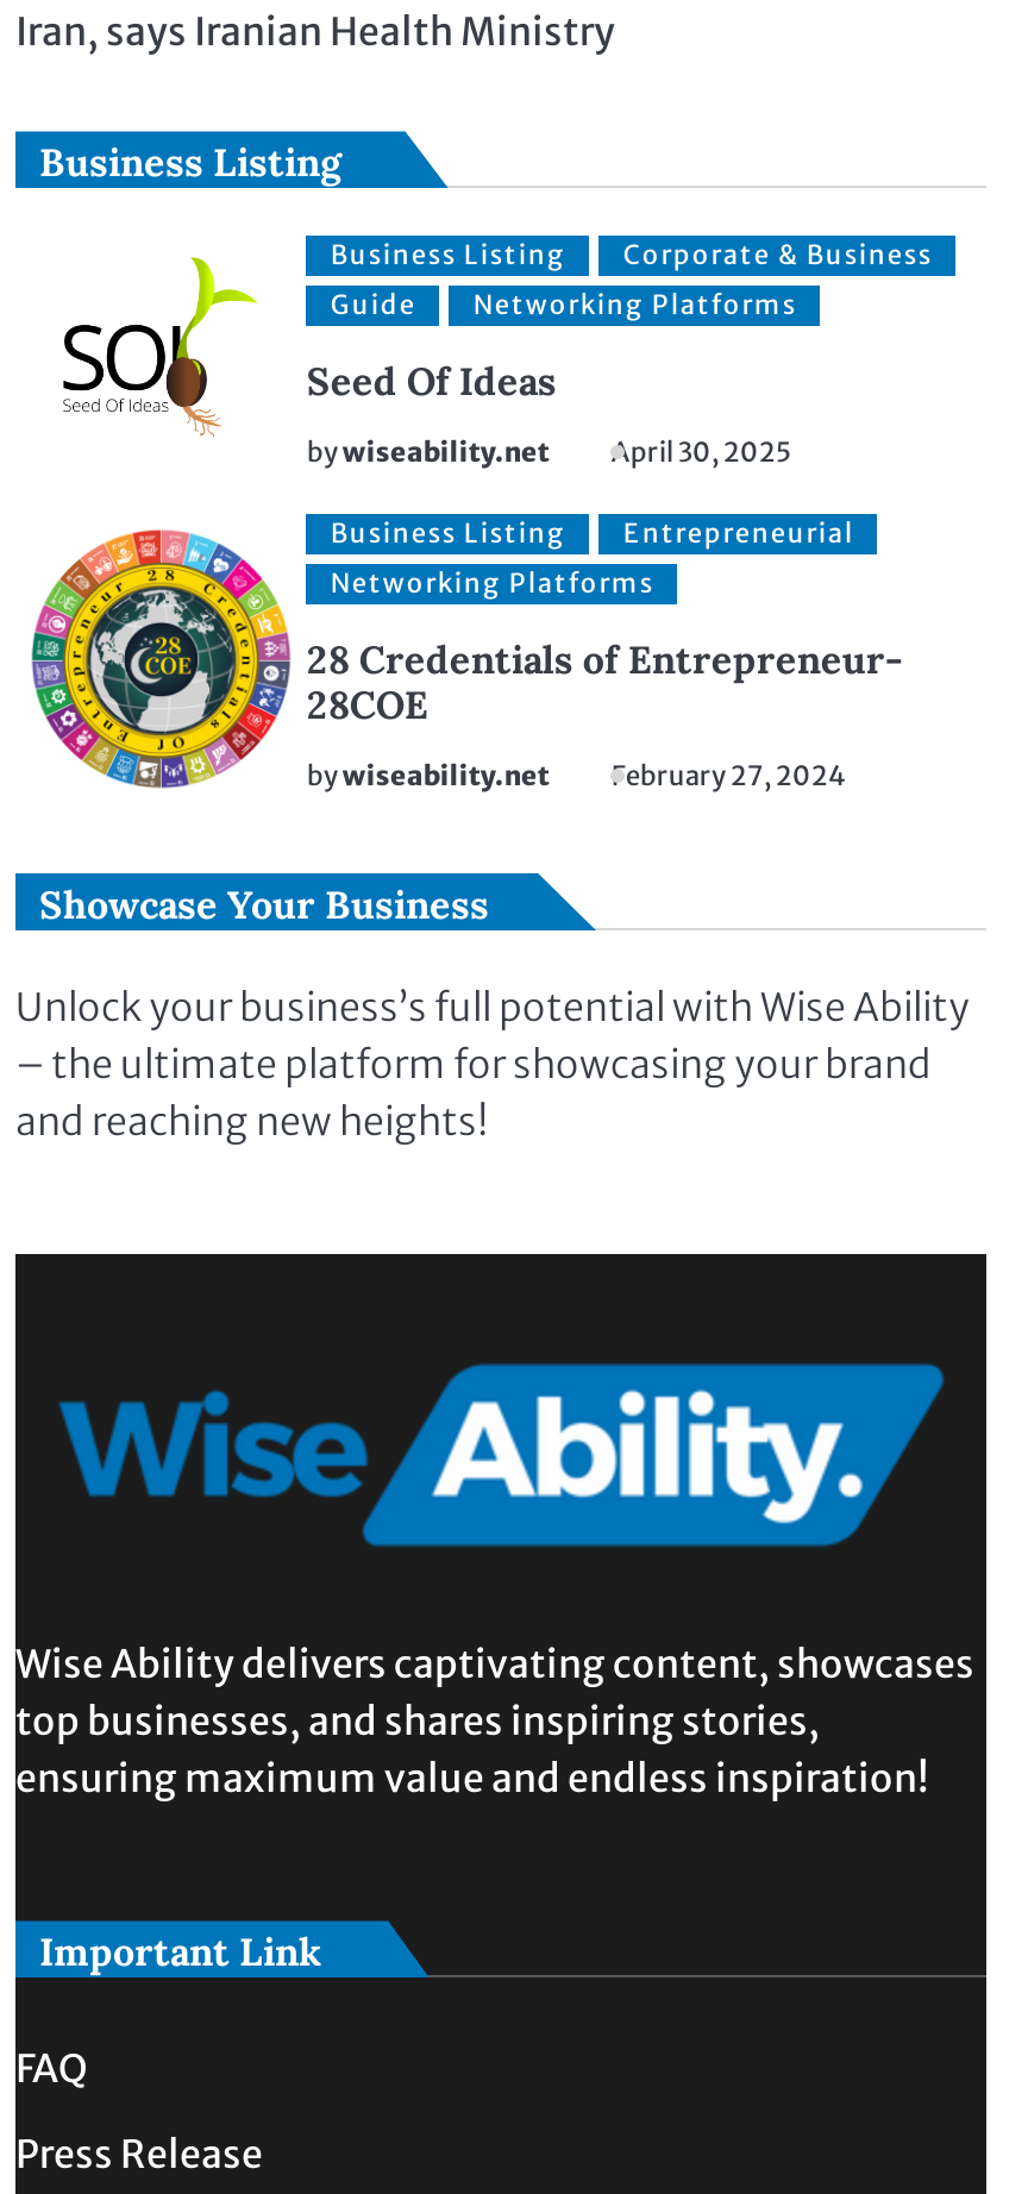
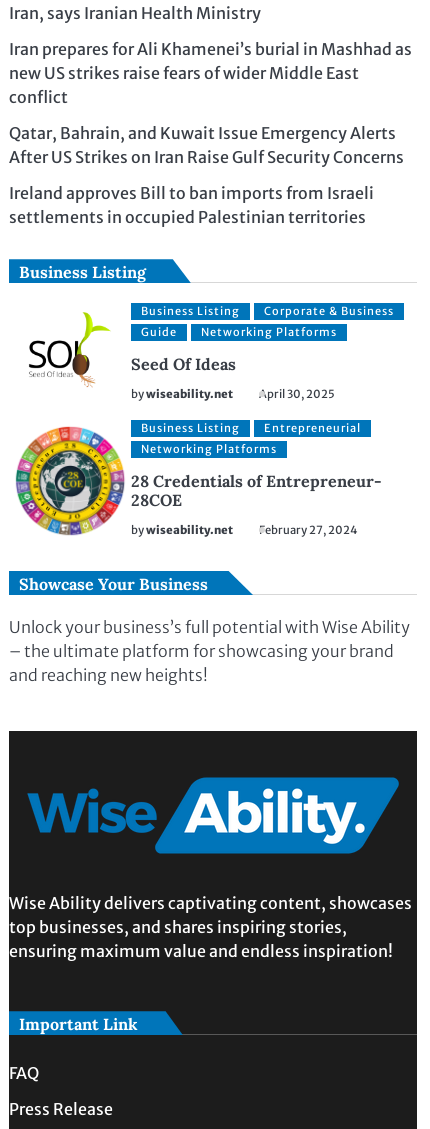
+ Iran prepares for Ali Khamenei’s burial in Mashhad as
+ new US strikes raise fears of wider Middle East
+ conflict
+ Qatar, Bahrain, and Kuwait Issue Emergency Alerts
+ After US Strikes on Iran Raise Gulf Security Concerns
+ Ireland approves Bill to ban imports from Israeli
+ settlements in occupied Palestinian territories
